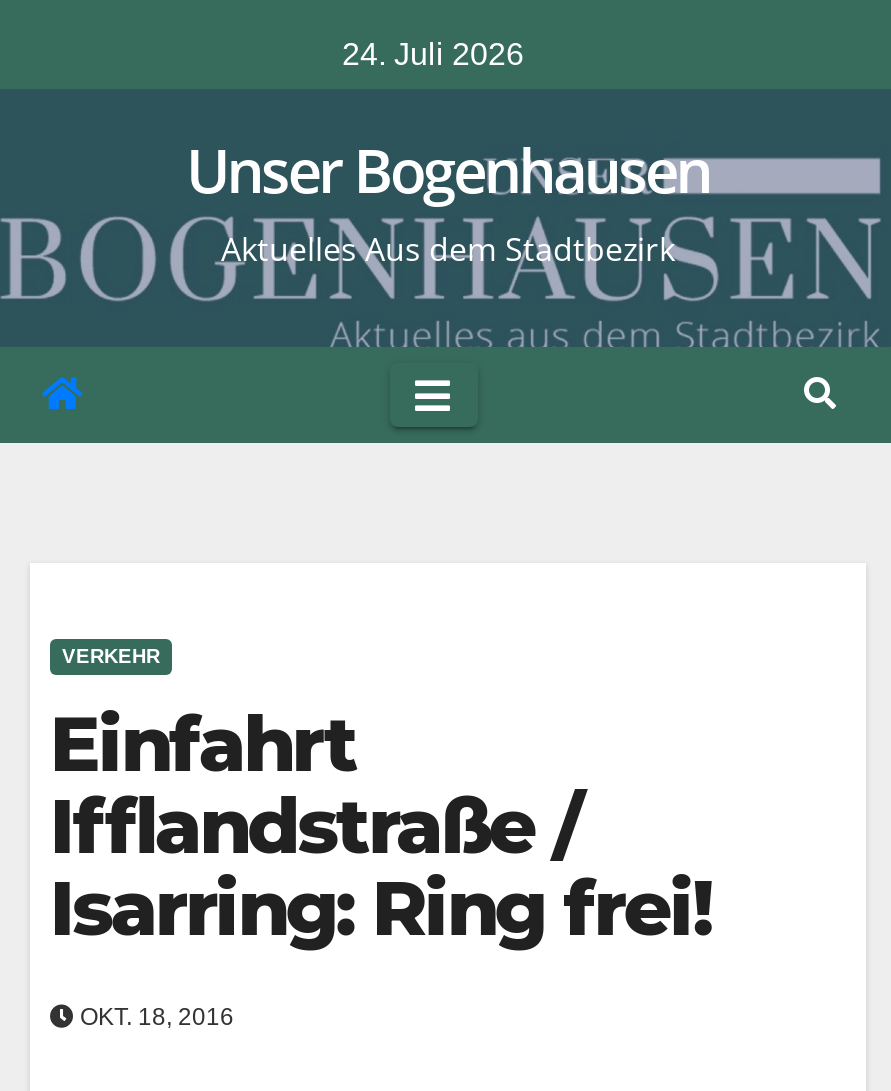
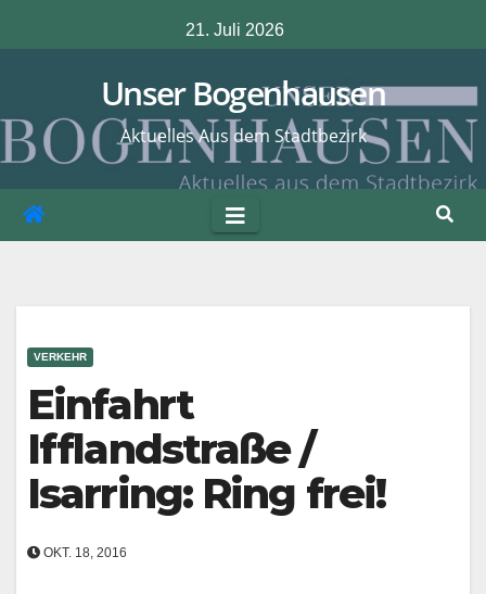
- 24. Juli 2026
+ 21. Juli 2026
